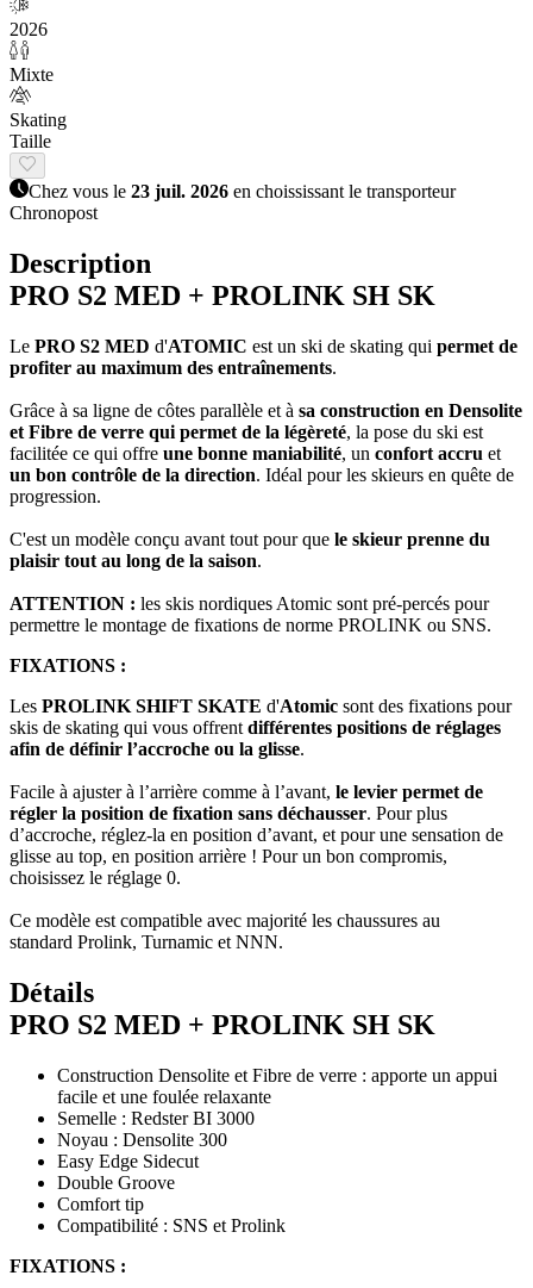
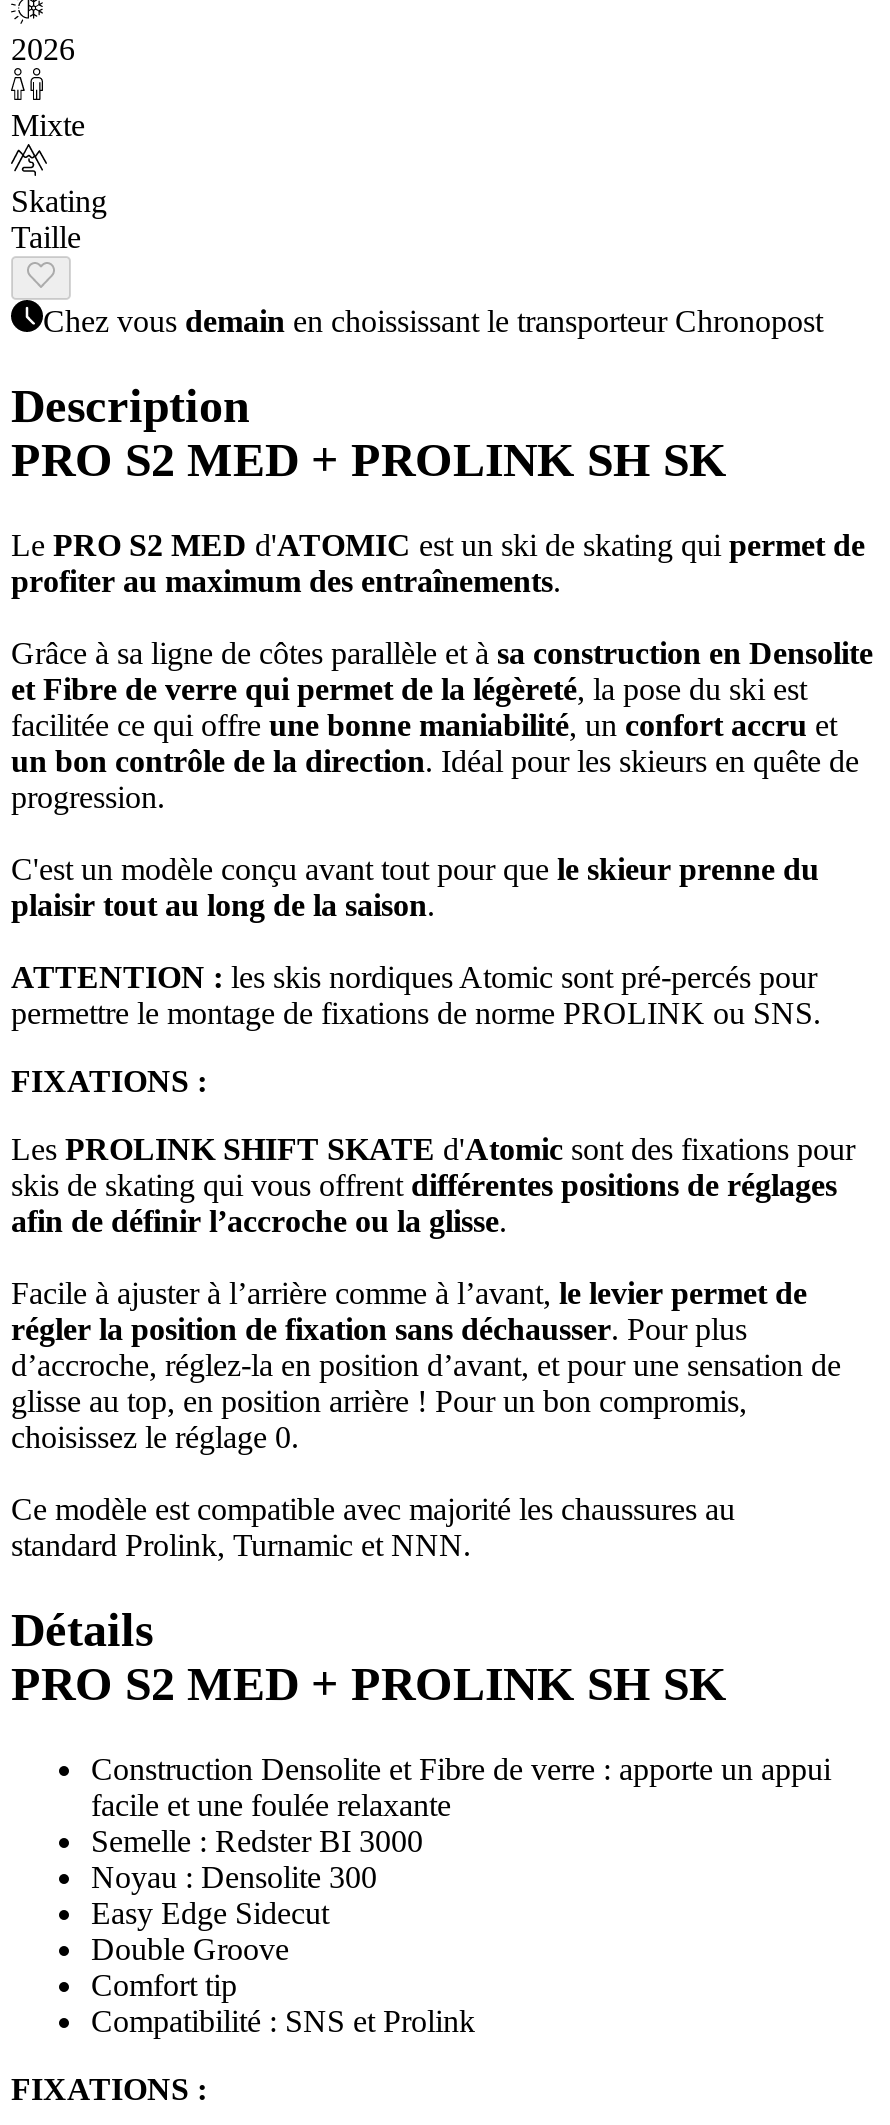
- Chez vous le 23 juil. 2026 en choississant le transporteur
- Chronopost
+ Chez vous demain en choississant le transporteur Chronopost
